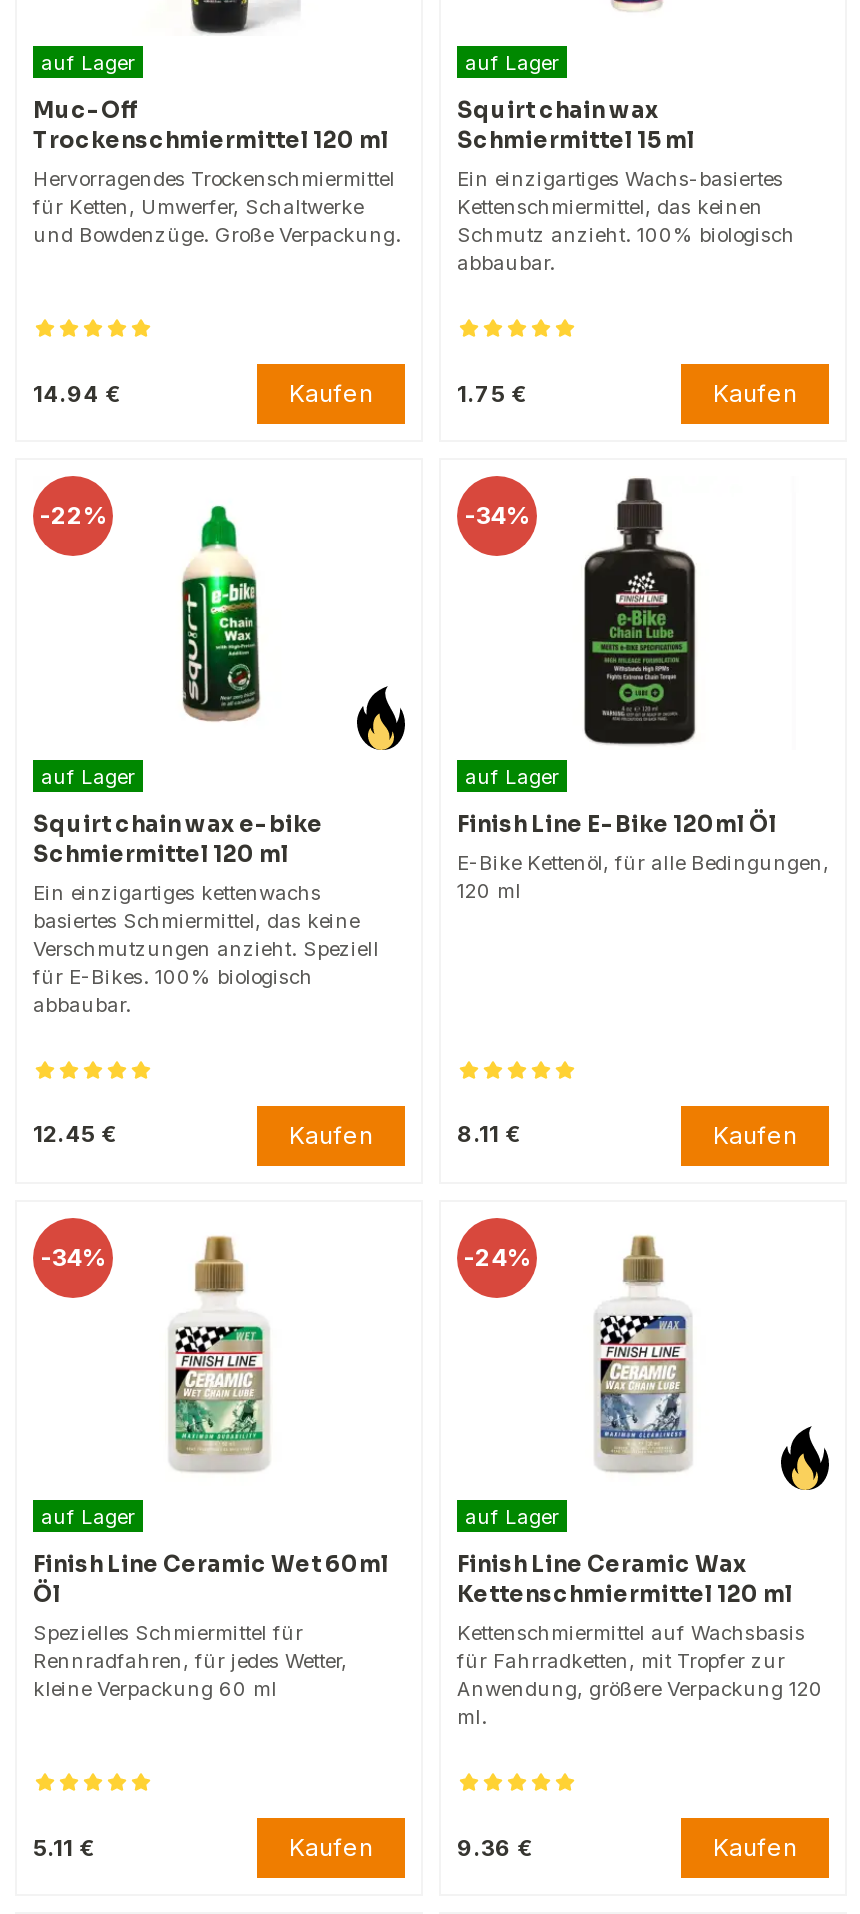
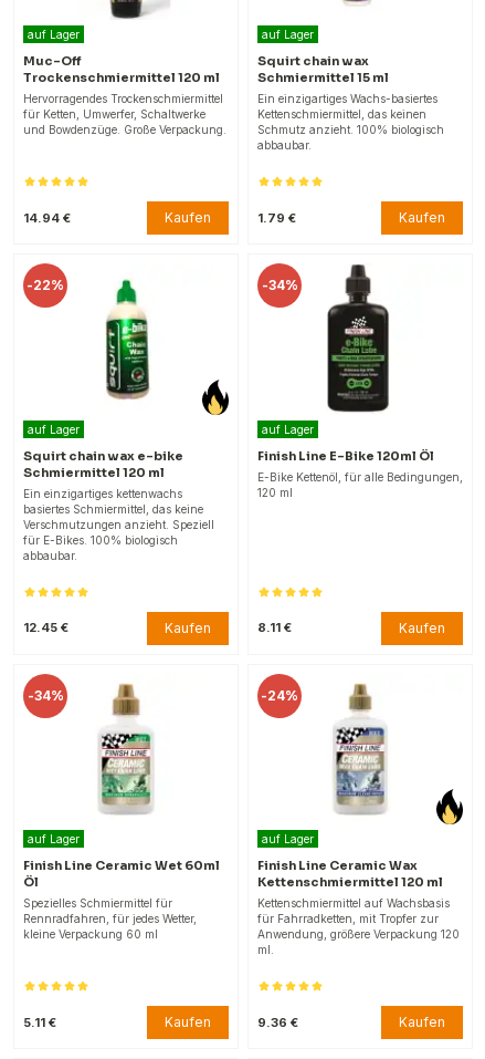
- 1.75 €
+ 1.79 €
